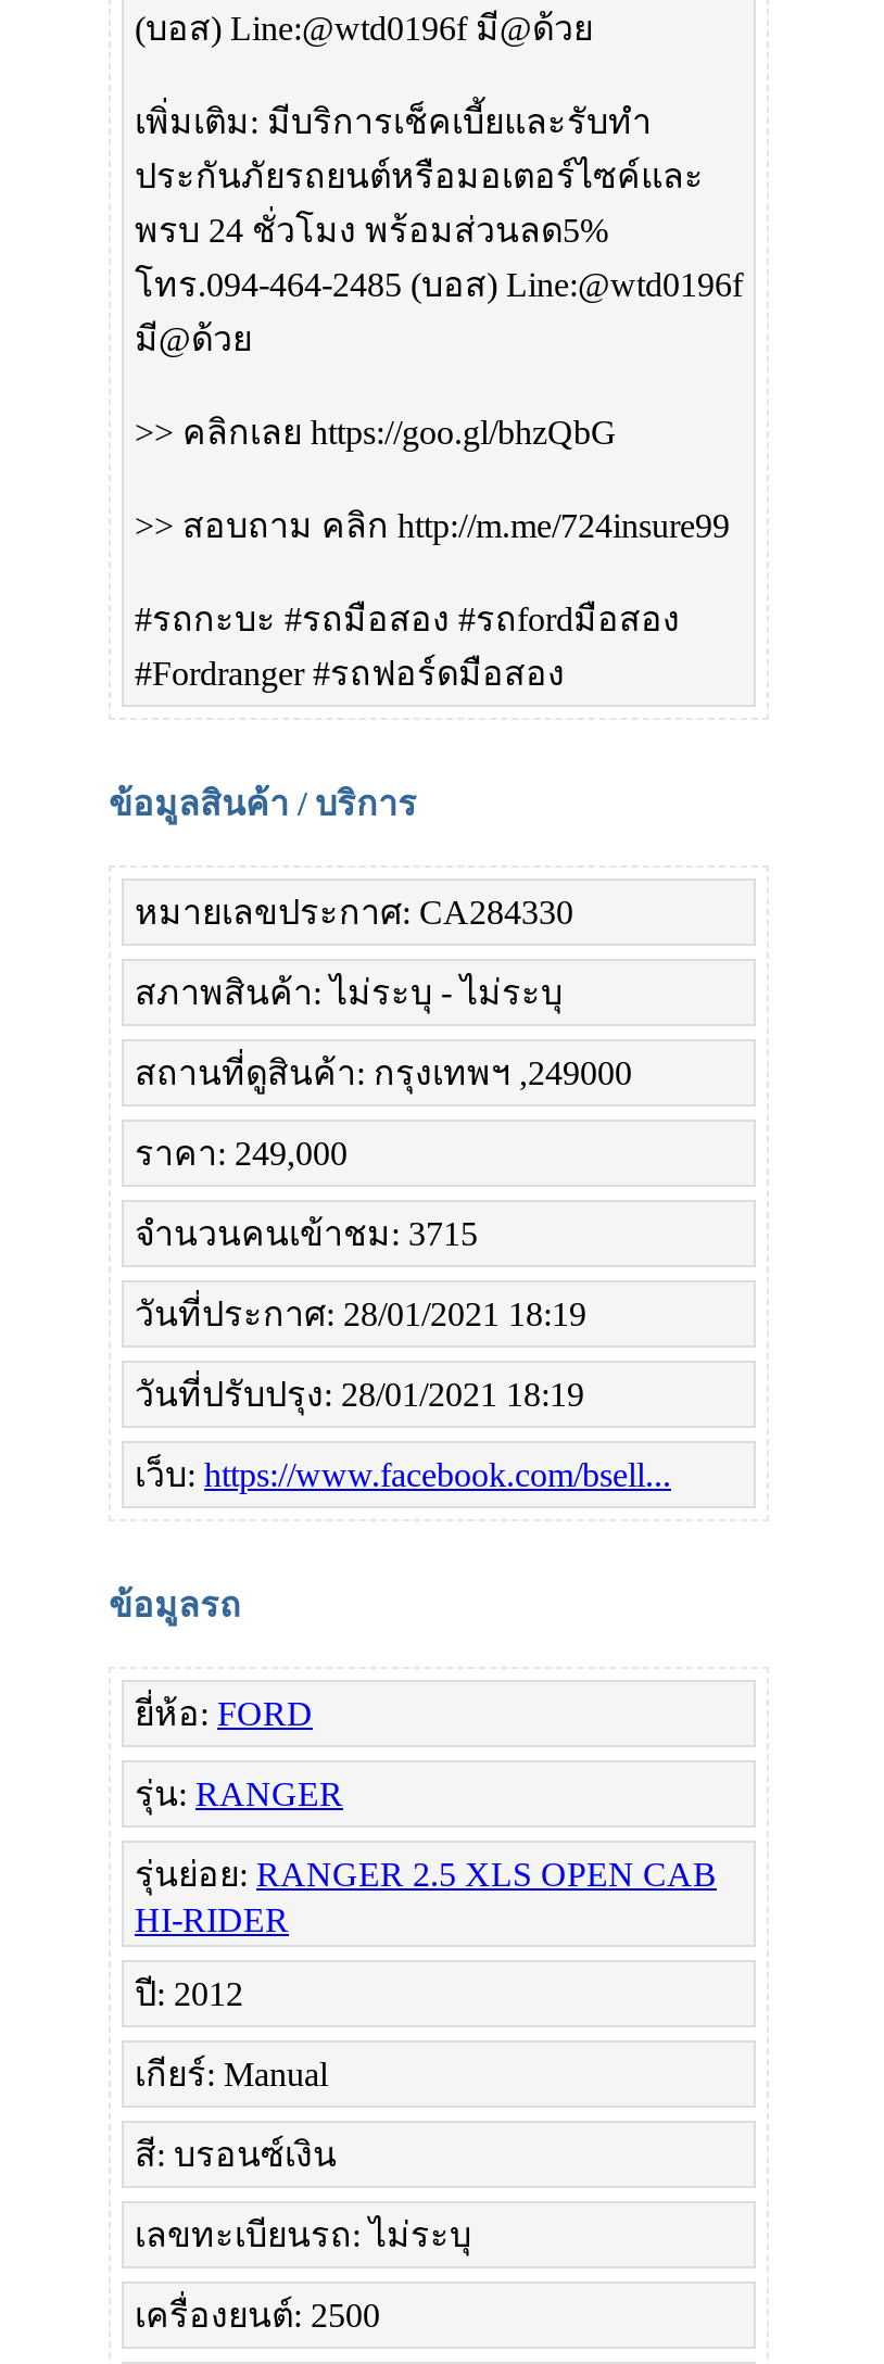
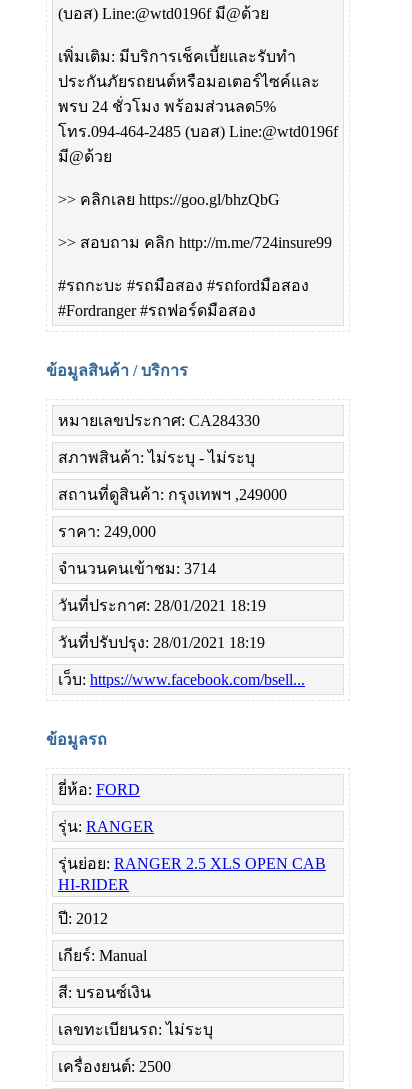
- จำนวนคนเข้าชม: 3715
+ จำนวนคนเข้าชม: 3714
